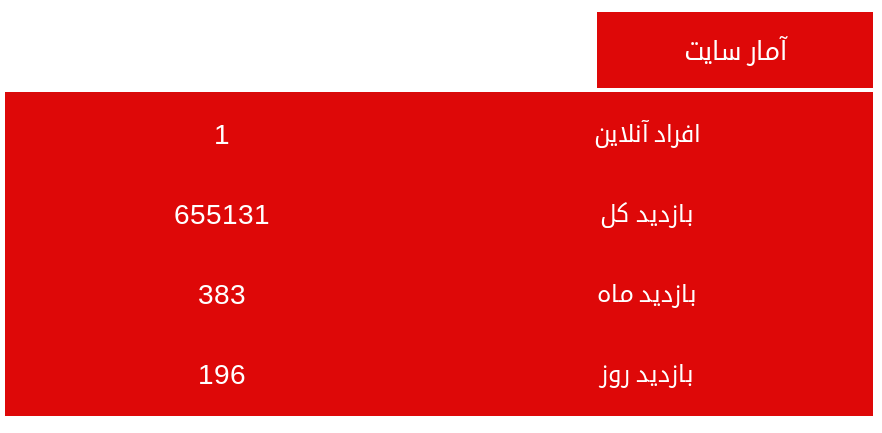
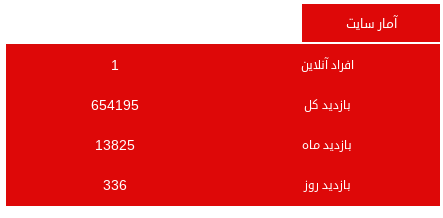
- 655131
+ 654195

- 383
+ 13825

- 196
+ 336
